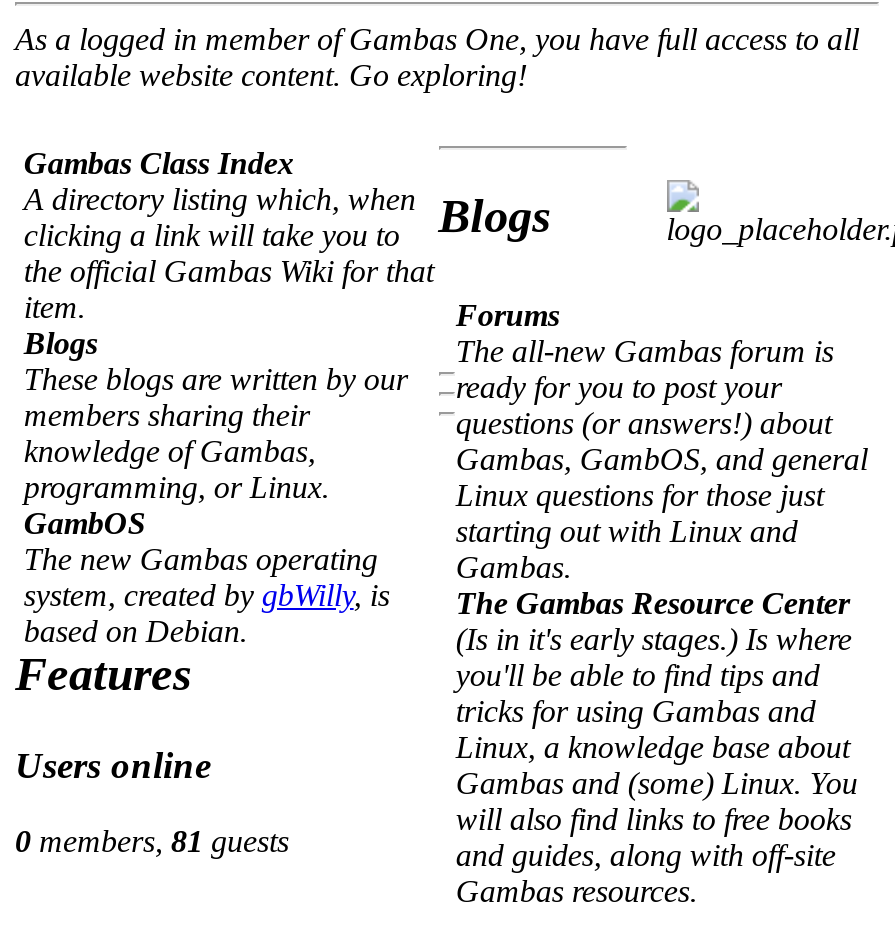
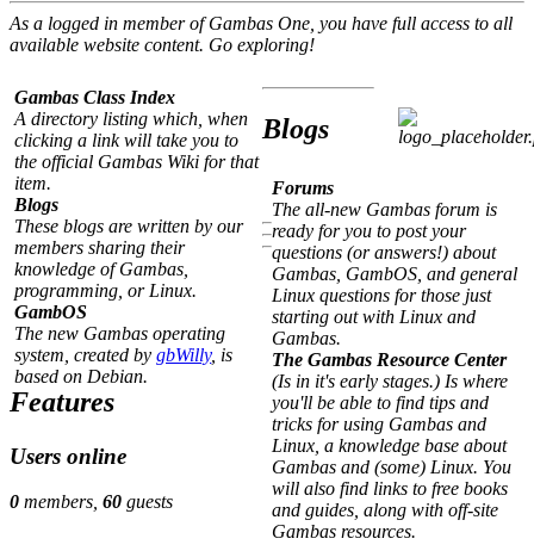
- 0 members, 81 guests
+ 0 members, 60 guests
